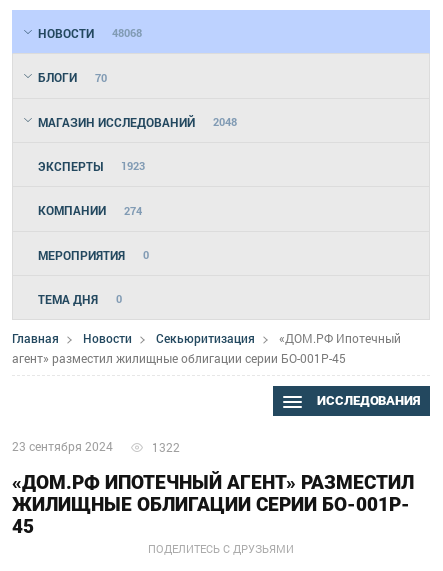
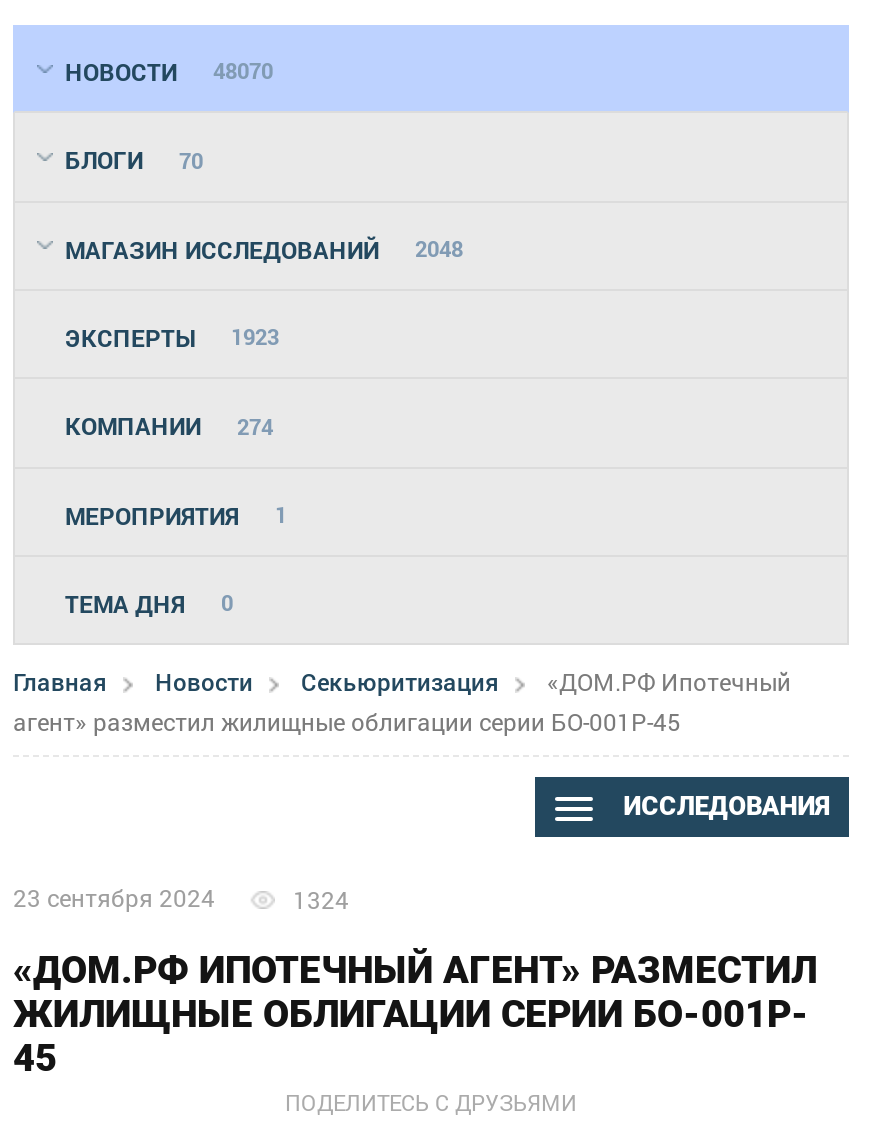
- НОВОСТИ 48068
+ НОВОСТИ 48070

- МЕРОПРИЯТИЯ 0
+ МЕРОПРИЯТИЯ 1

- 1322
+ 1324
